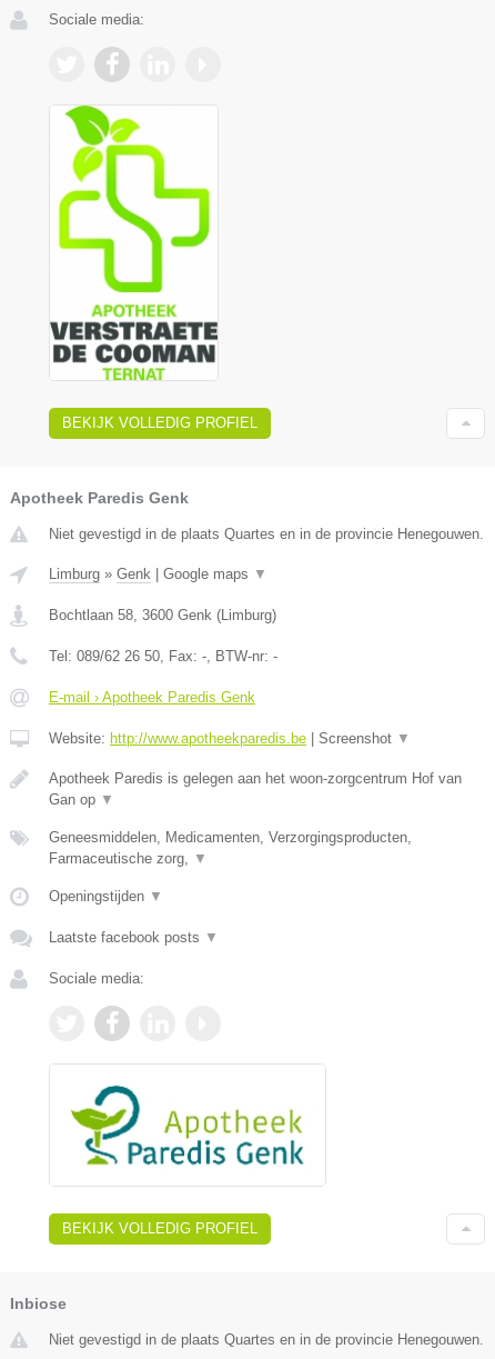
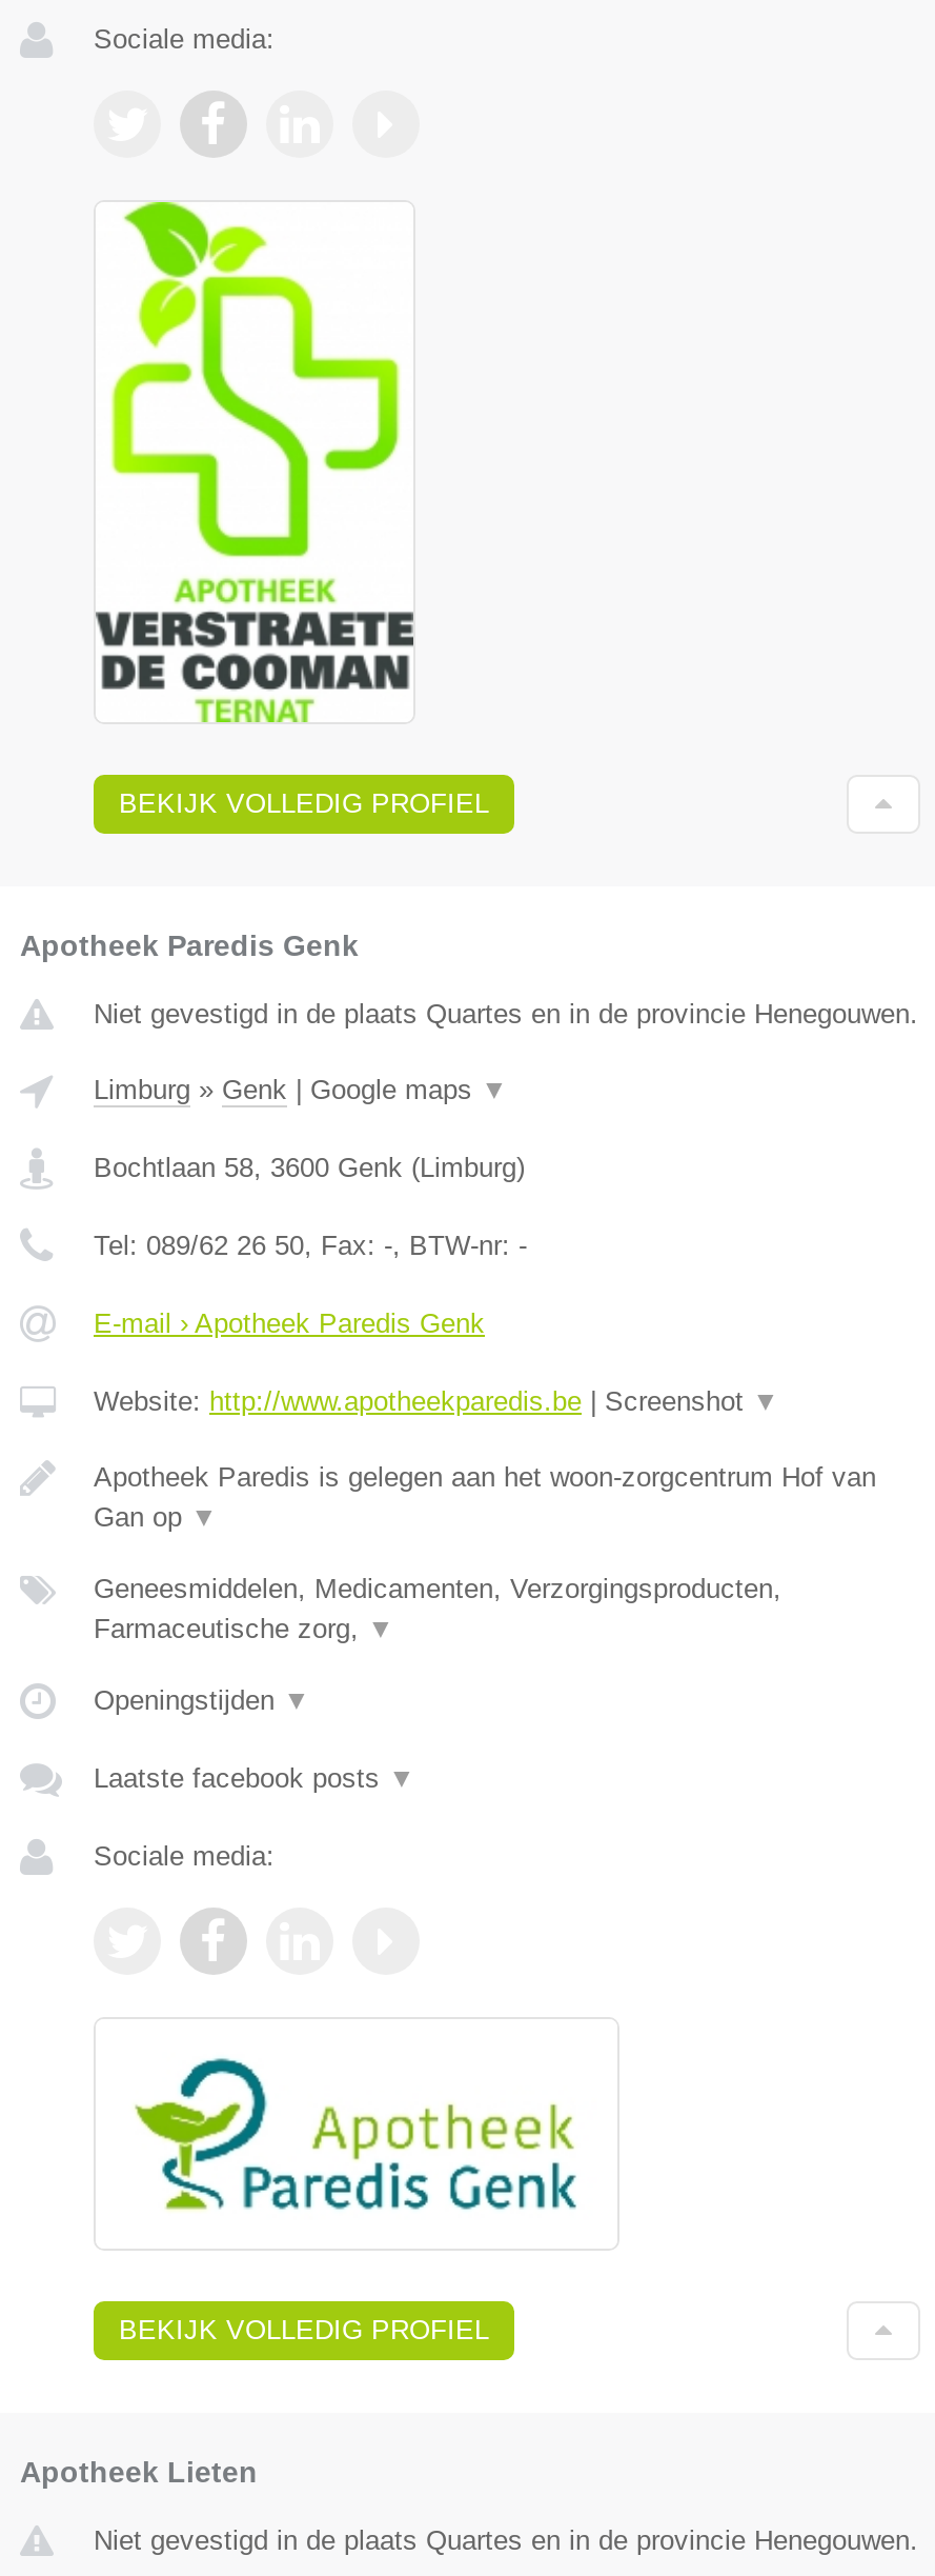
- Inbiose
+ Apotheek Lieten
